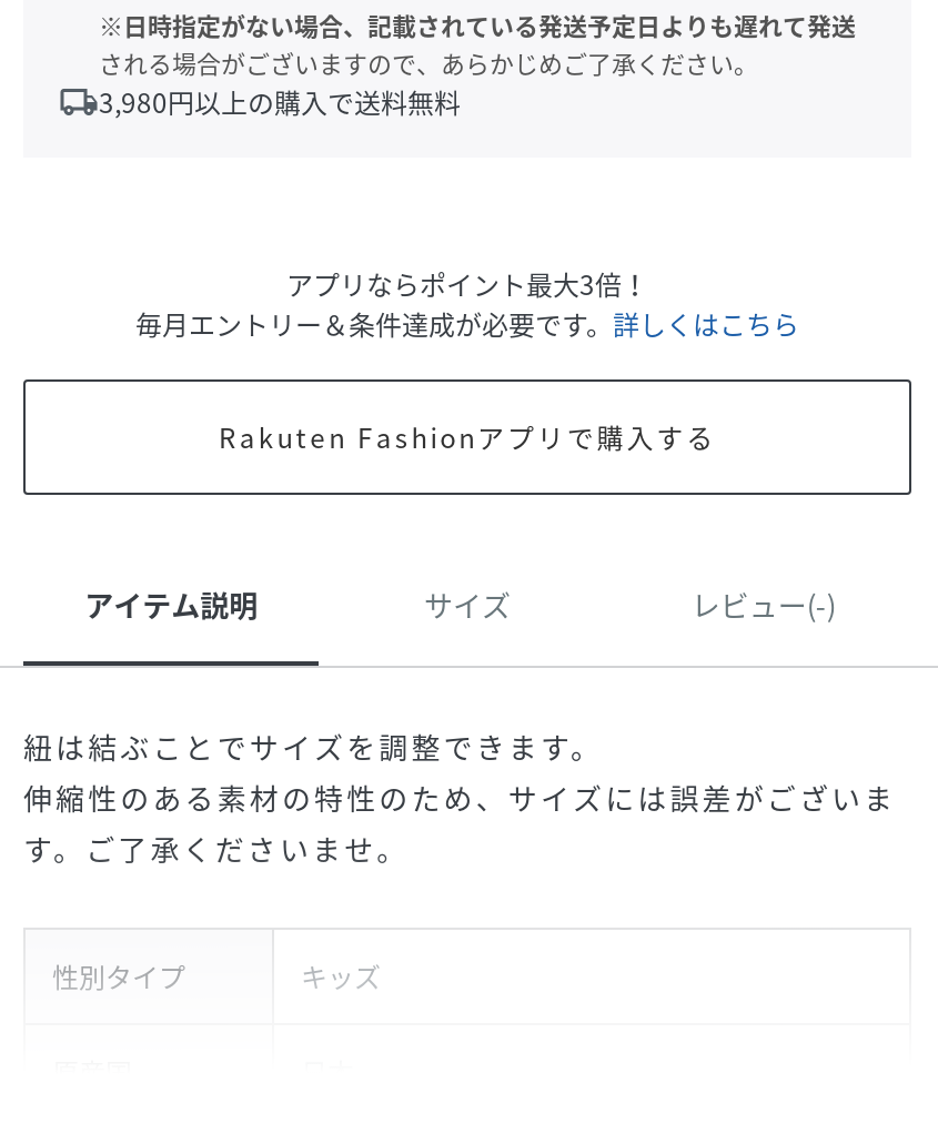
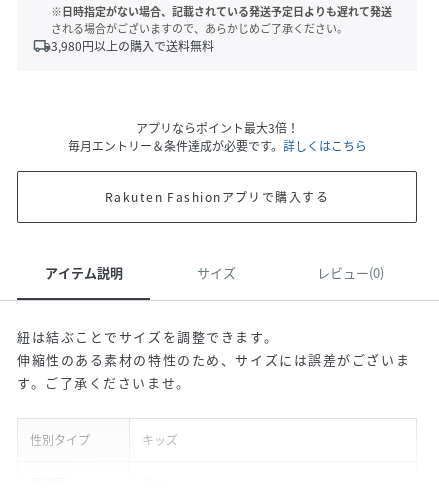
- レビュー(-)
+ レビュー(0)
